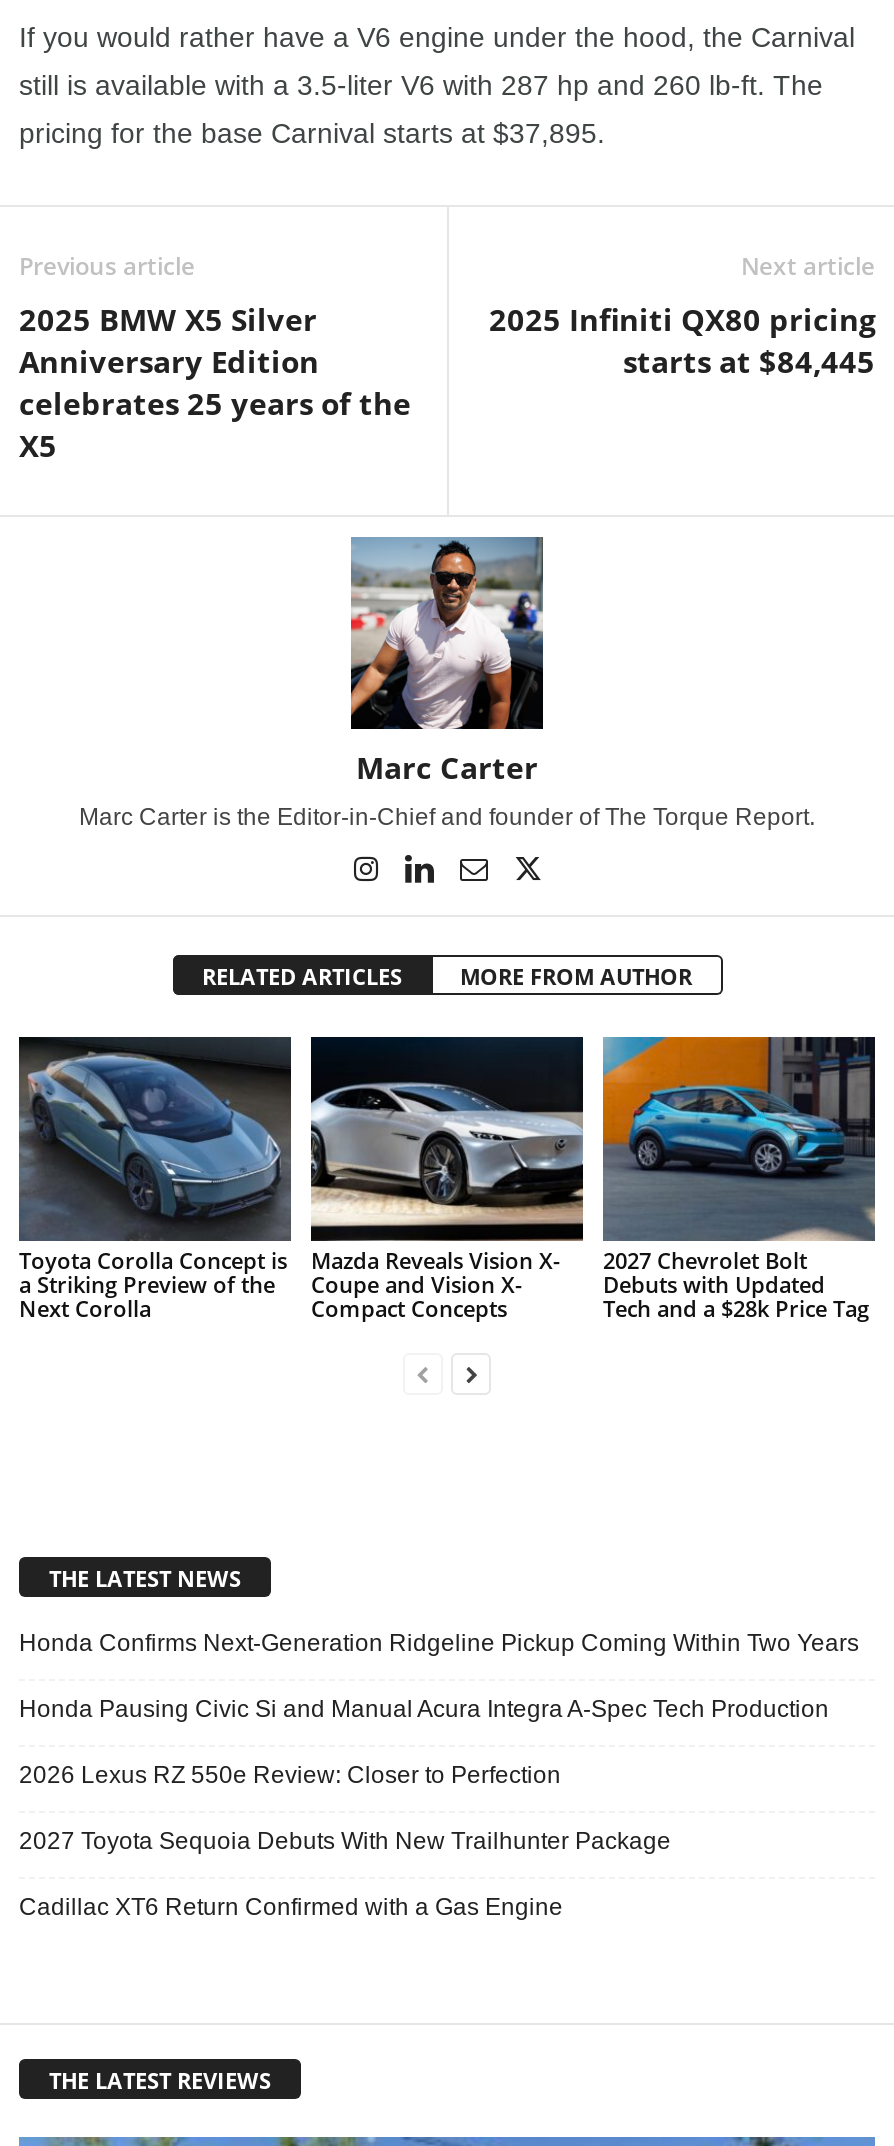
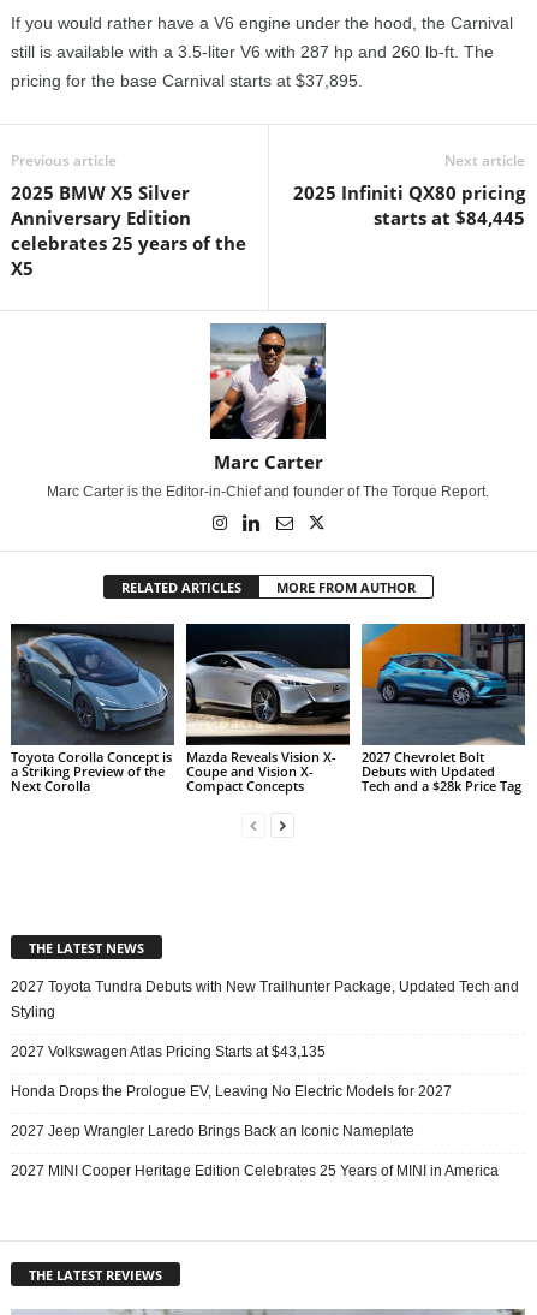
- Honda Confirms Next-Generation Ridgeline Pickup Coming Within Two Years
- Honda Pausing Civic Si and Manual Acura Integra A-Spec Tech Production
- 2026 Lexus RZ 550e Review: Closer to Perfection
- 2027 Toyota Sequoia Debuts With New Trailhunter Package
- Cadillac XT6 Return Confirmed with a Gas Engine
+ 2027 Toyota Tundra Debuts with New Trailhunter Package, Updated Tech and
+ Styling
+ 2027 Volkswagen Atlas Pricing Starts at $43,135
+ Honda Drops the Prologue EV, Leaving No Electric Models for 2027
+ 2027 Jeep Wrangler Laredo Brings Back an Iconic Nameplate
+ 2027 MINI Cooper Heritage Edition Celebrates 25 Years of MINI in America
